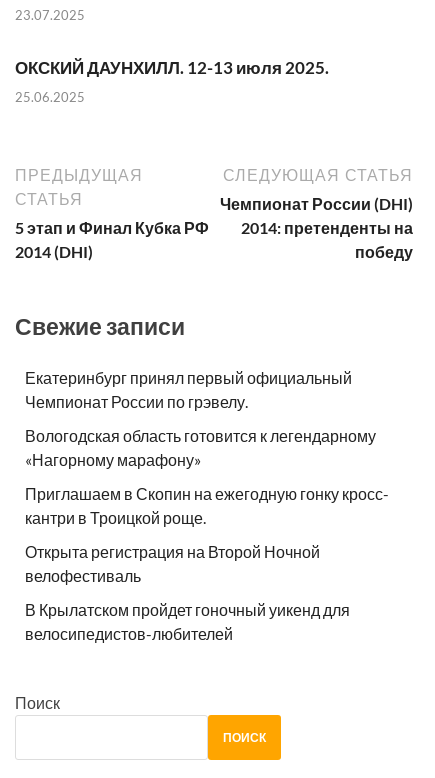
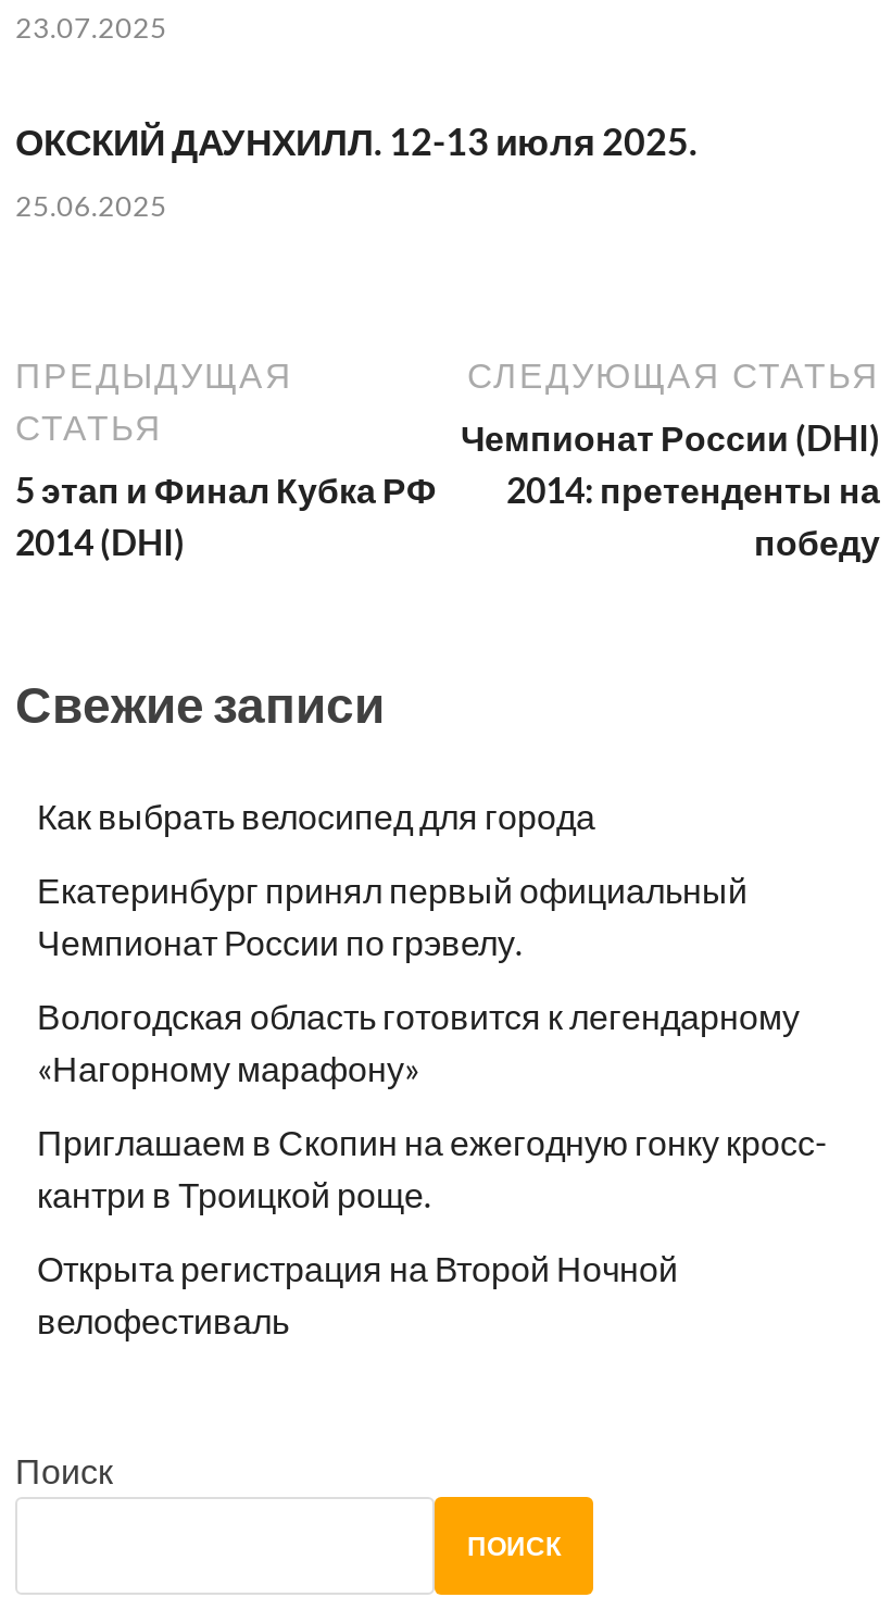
+ Как выбрать велосипед для города

moved down: Екатеринбург принял первый официальный | Чемпионат России по грэвелу. | Вологодская область готовится к легендарному | «Нагорному марафону» | Приглашаем в Скопин на ежегодную гонку кросс- | кантри в Троицкой роще. | Открыта регистрация на Второй Ночной | велофестиваль

- В Крылатском пройдет гоночный уикенд для
- велосипедистов-любителей
